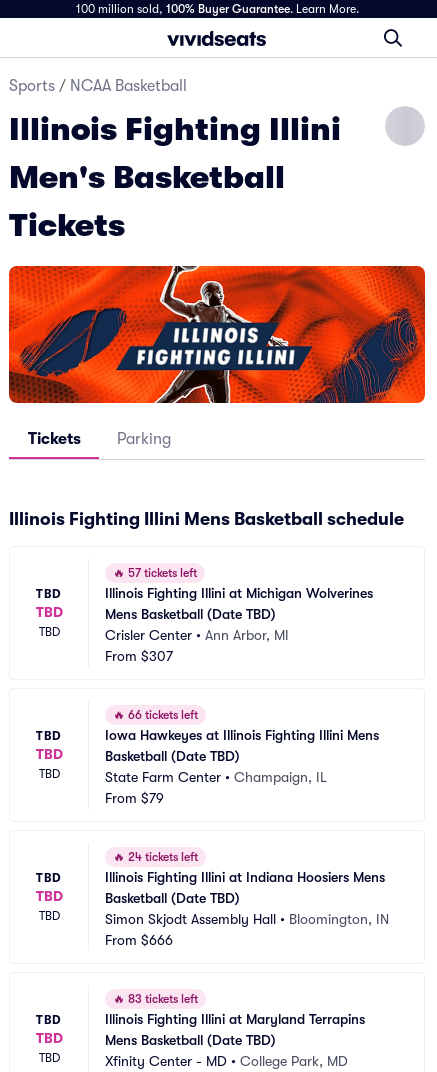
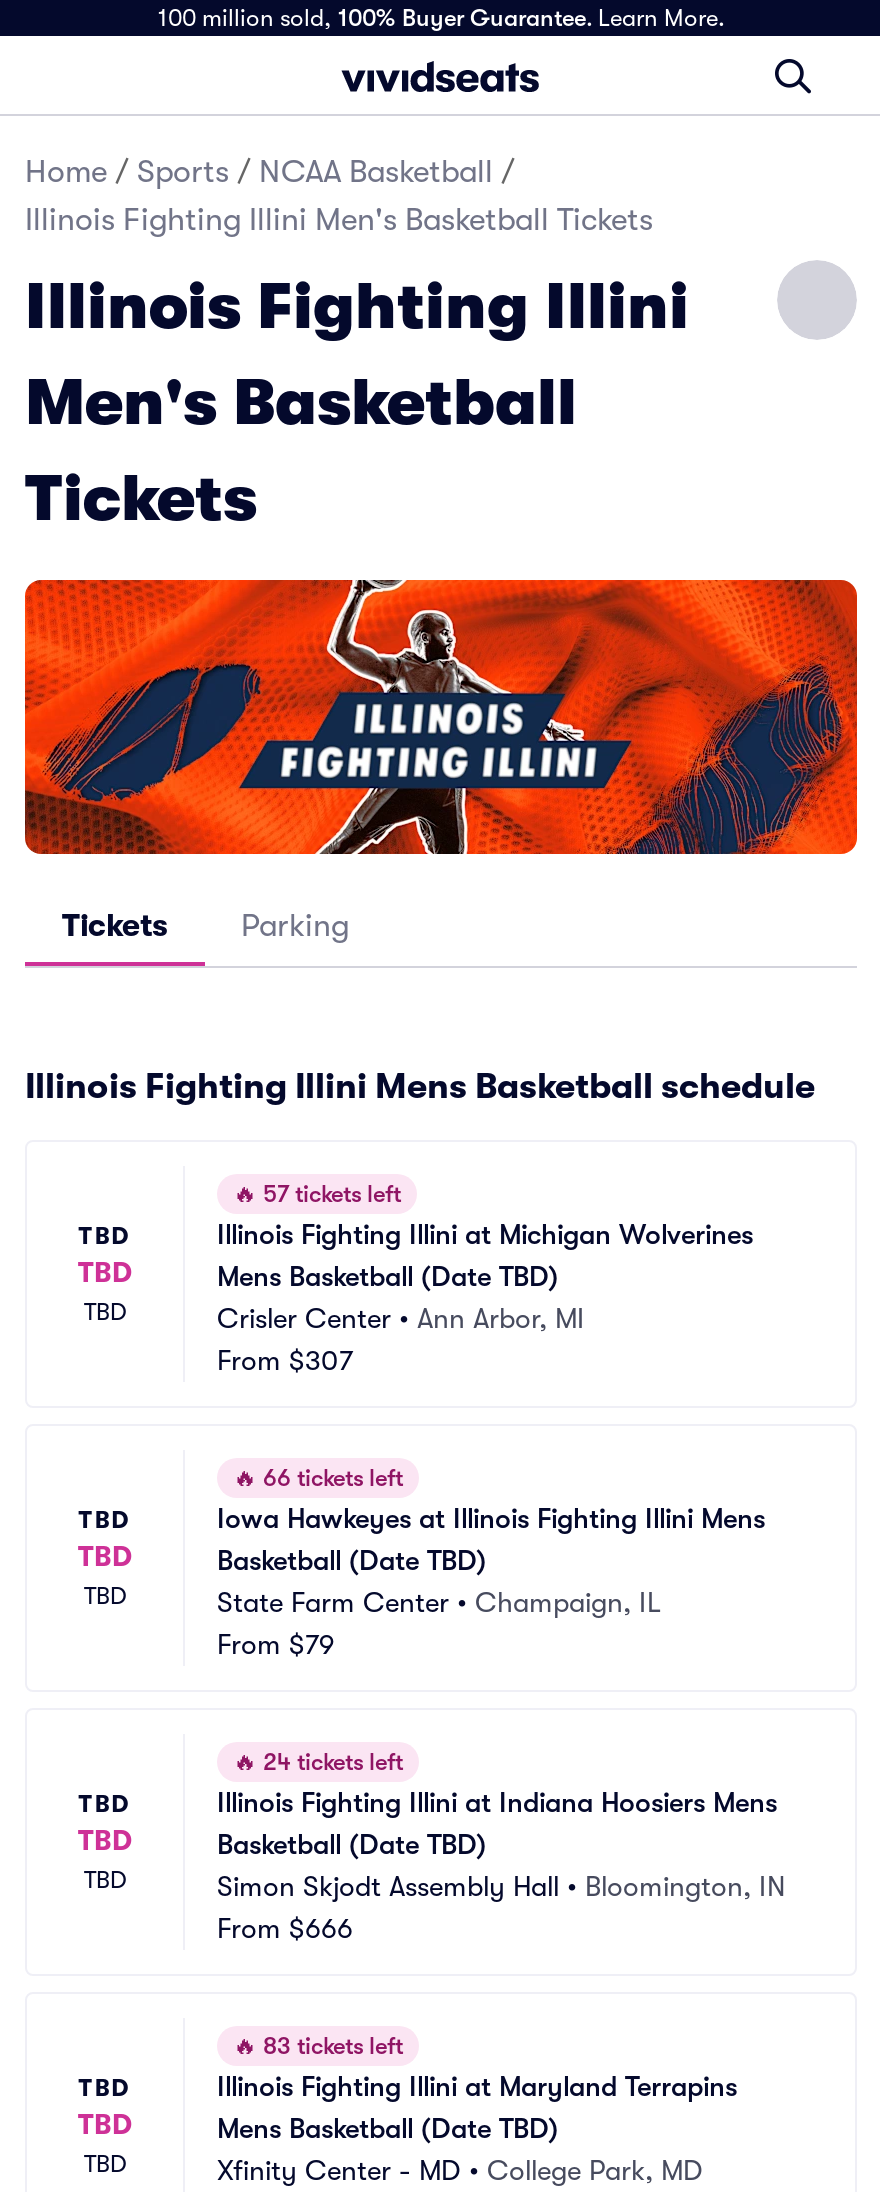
- Sports / NCAA Basketball
+ Home / Sports / NCAA Basketball /
+ Illinois Fighting Illini Men's Basketball Tickets
